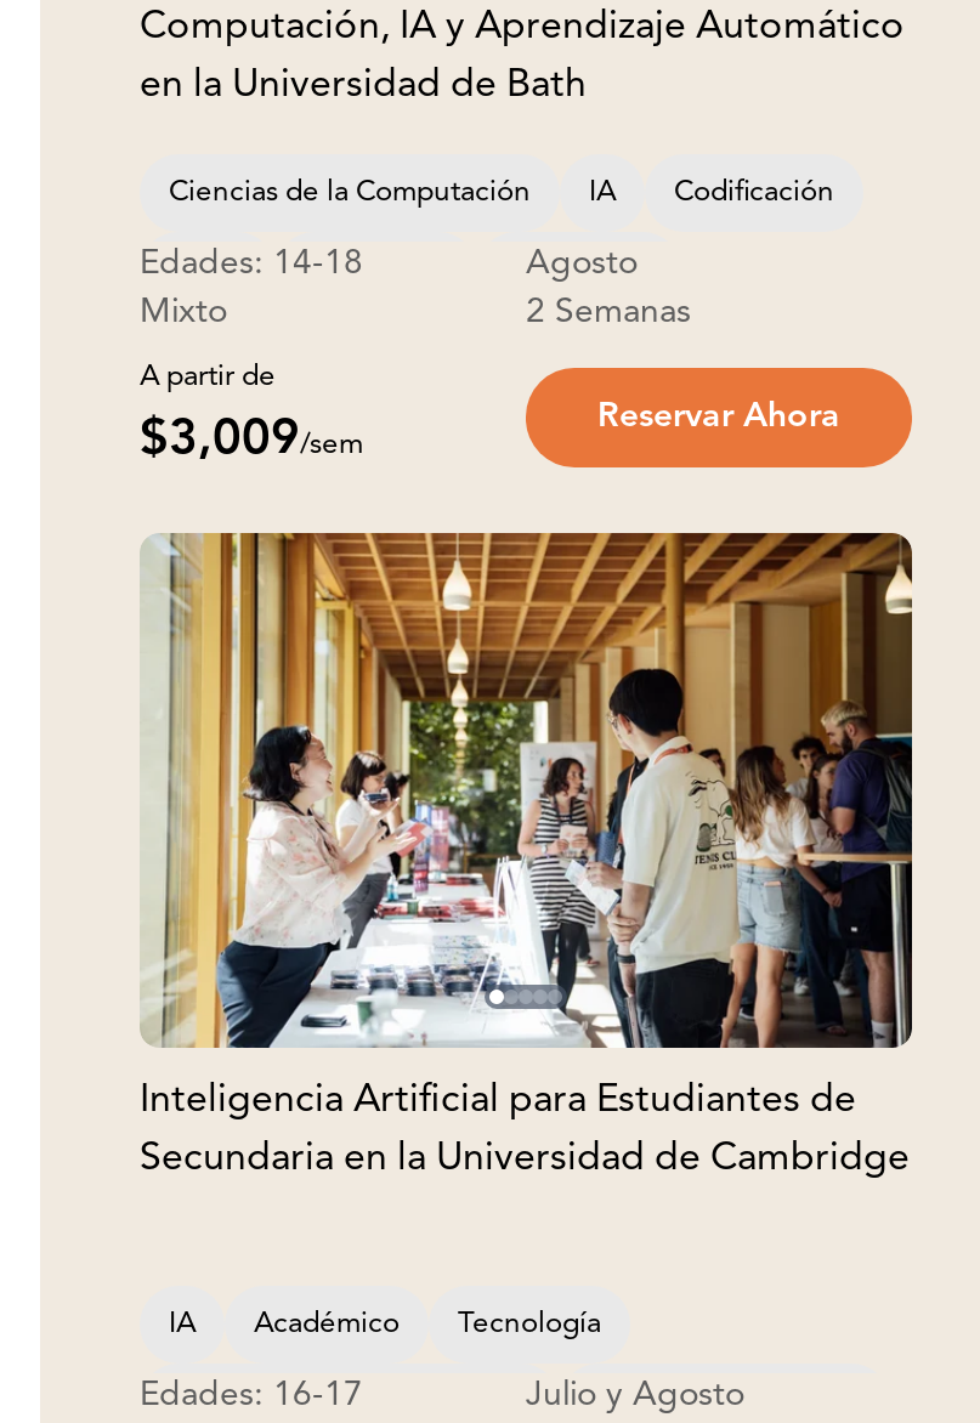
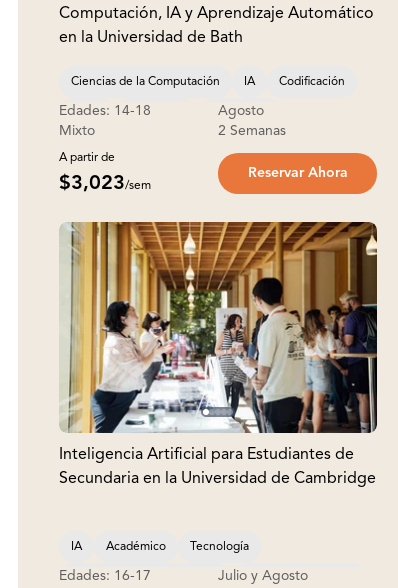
- $3,009/sem
+ $3,023/sem
